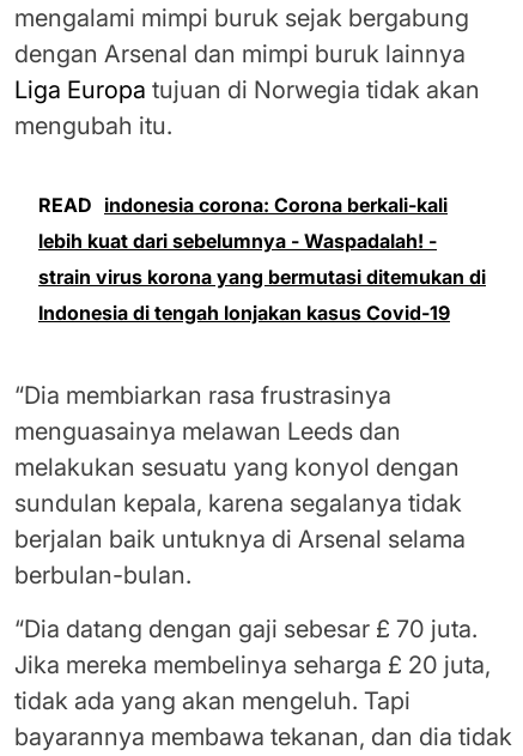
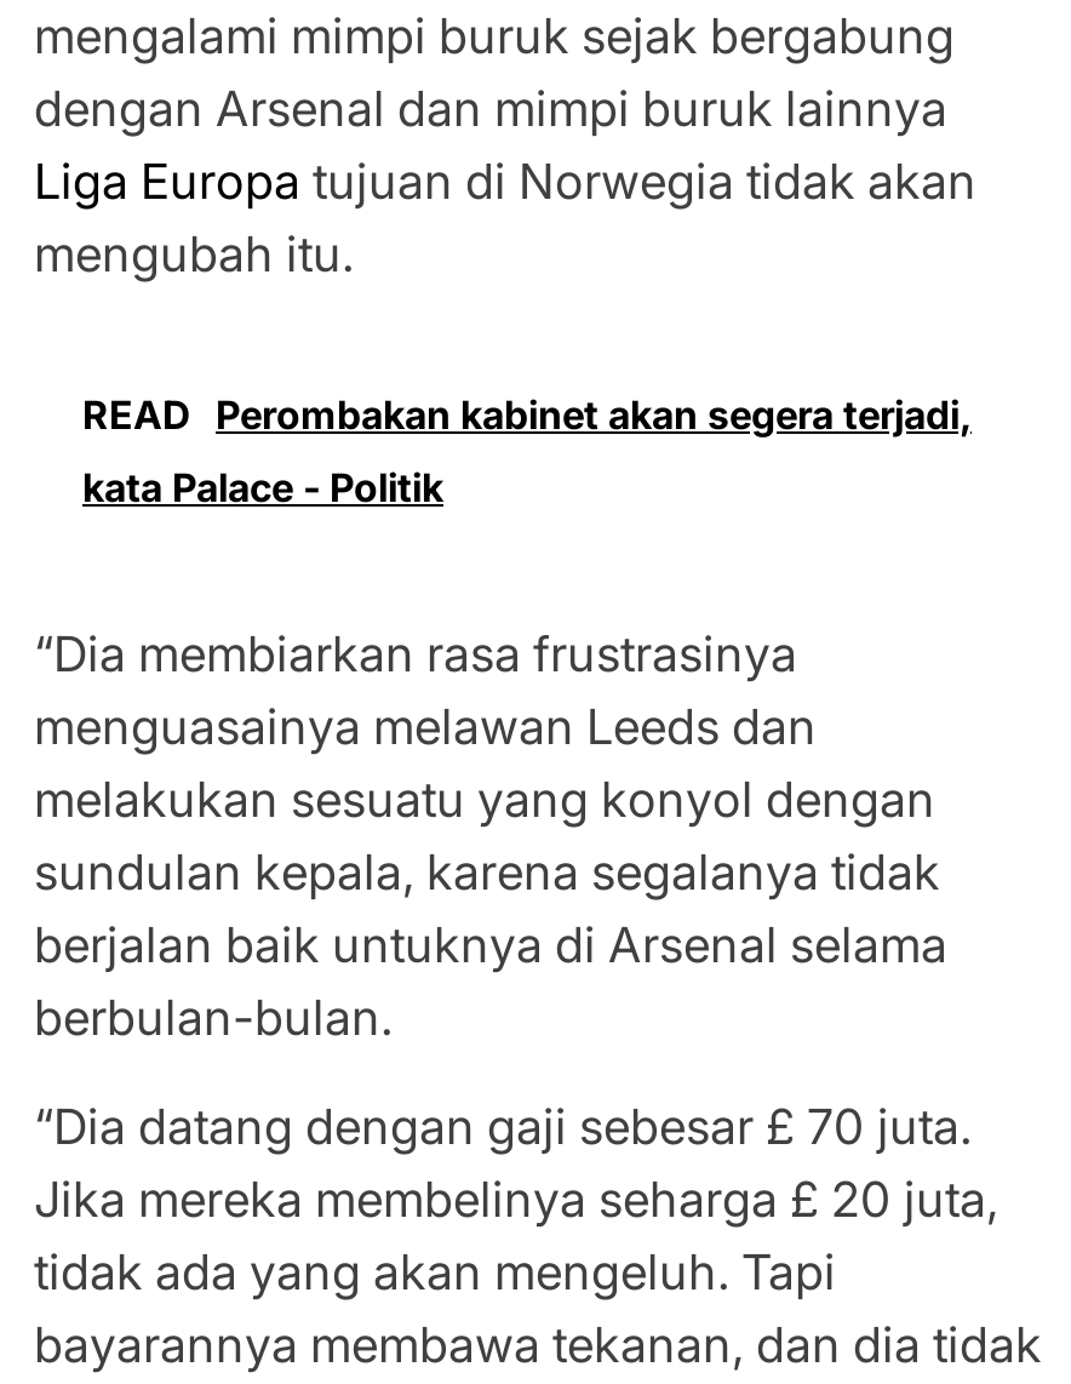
- READ indonesia corona: Corona berkali-kali
- lebih kuat dari sebelumnya - Waspadalah! -
- strain virus korona yang bermutasi ditemukan di
- Indonesia di tengah lonjakan kasus Covid-19
+ READ Perombakan kabinet akan segera terjadi,
+ kata Palace - Politik
